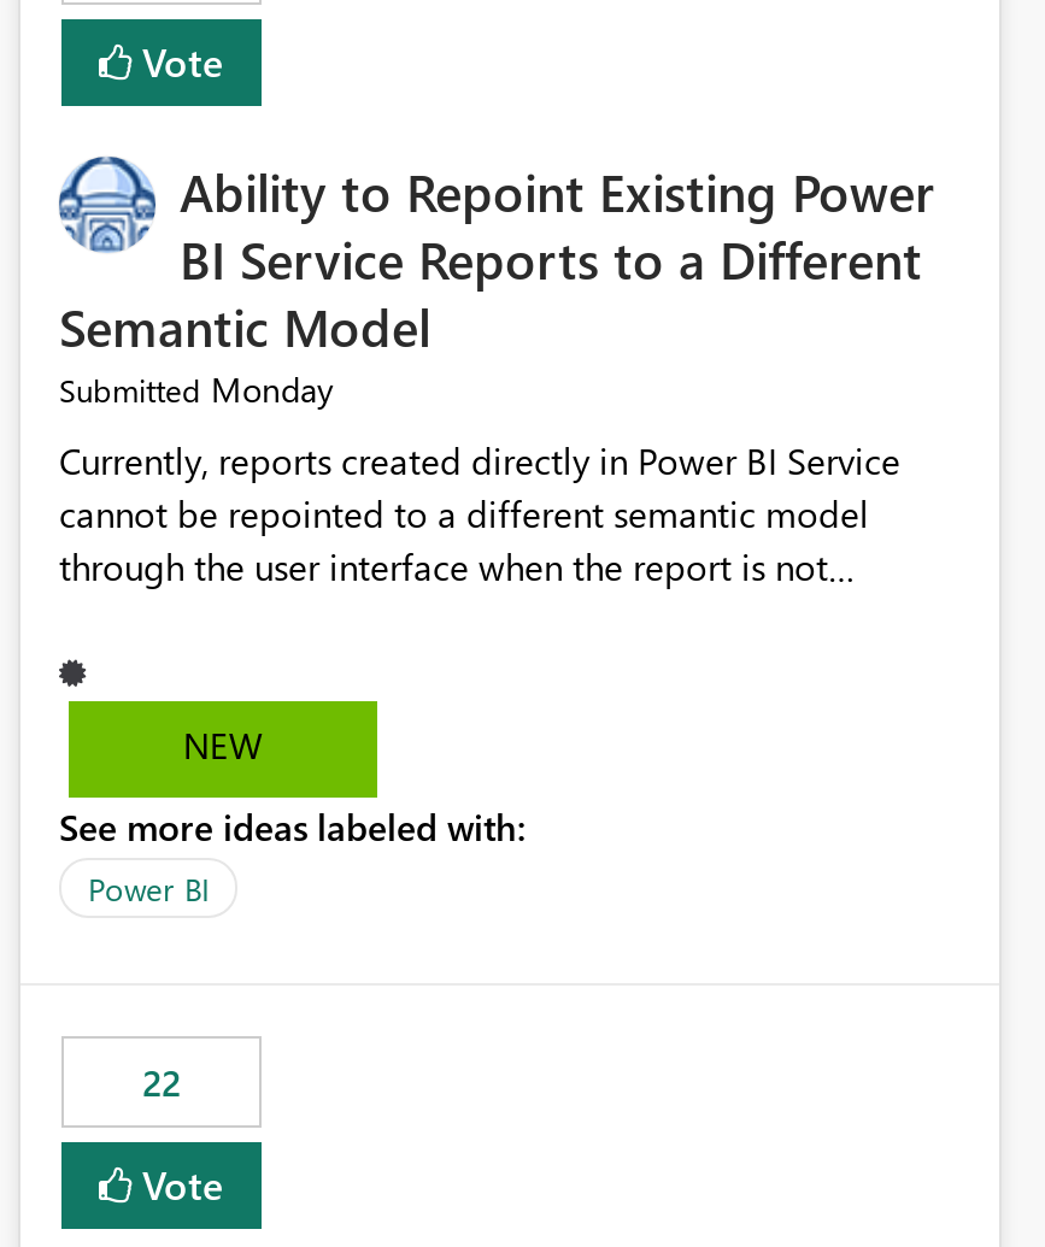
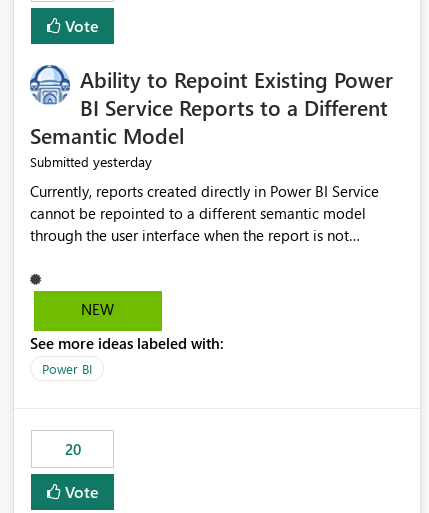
- Submitted Monday
+ Submitted yesterday

- 22
+ 20
